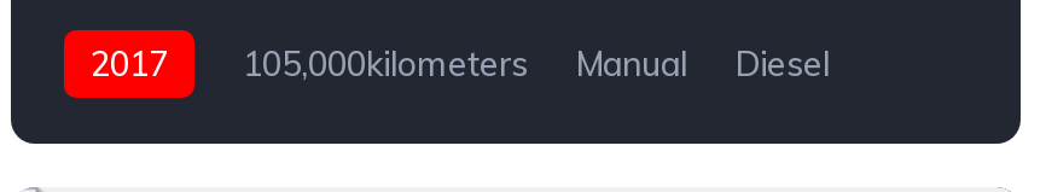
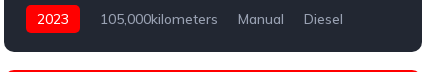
- 2017 105,000kilometers Manual Diesel
+ 2023 105,000kilometers Manual Diesel
